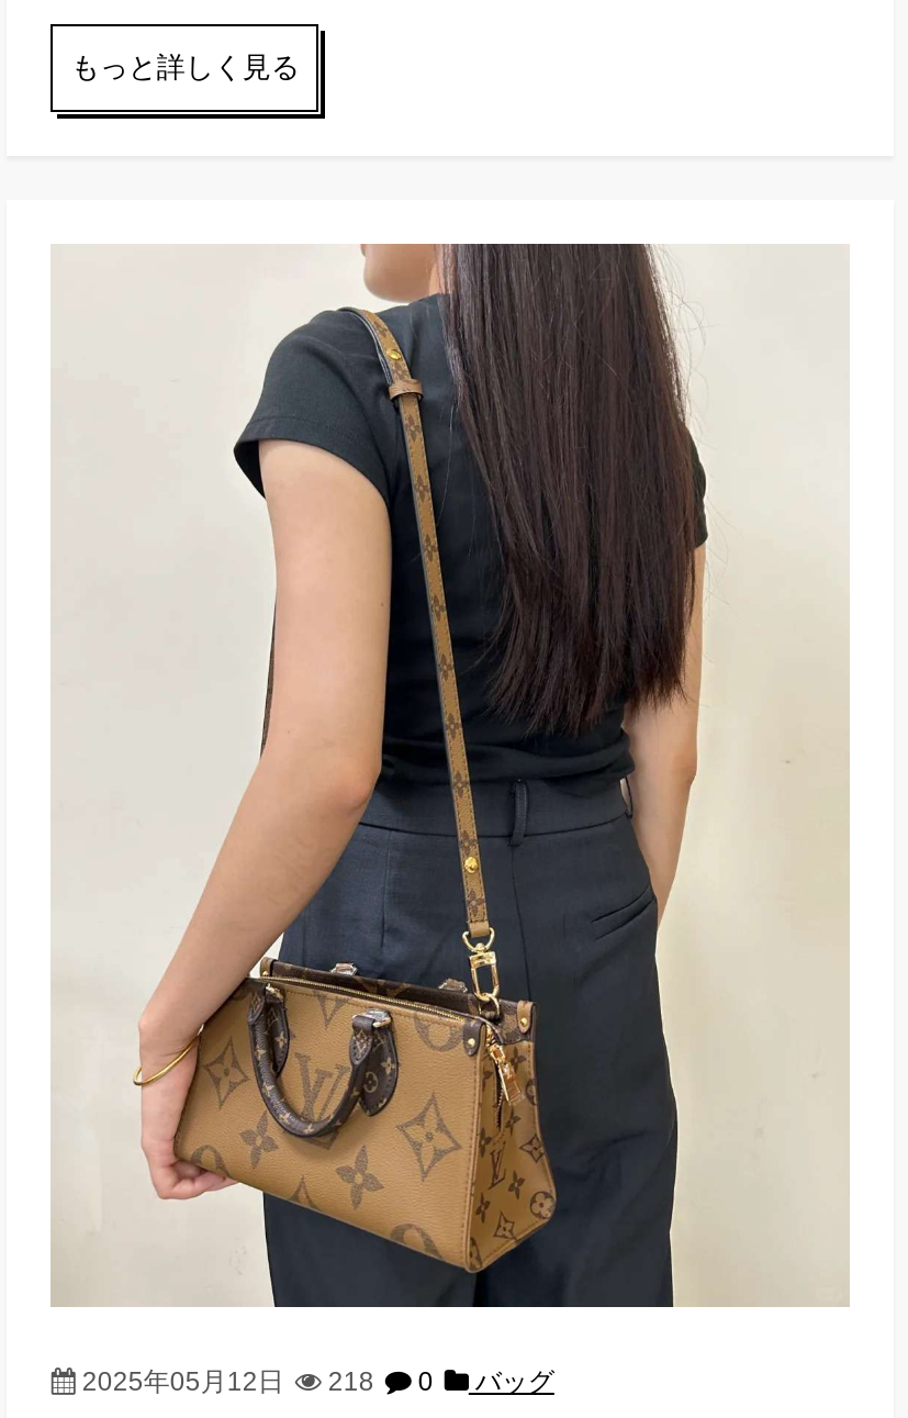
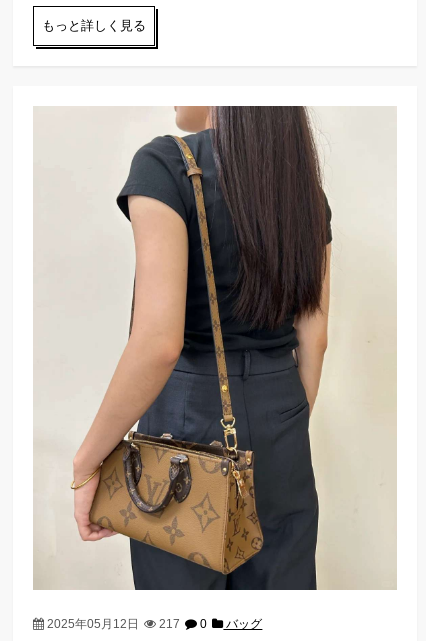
- 2025年05月12日 218 0 バッグ
+ 2025年05月12日 217 0 バッグ
